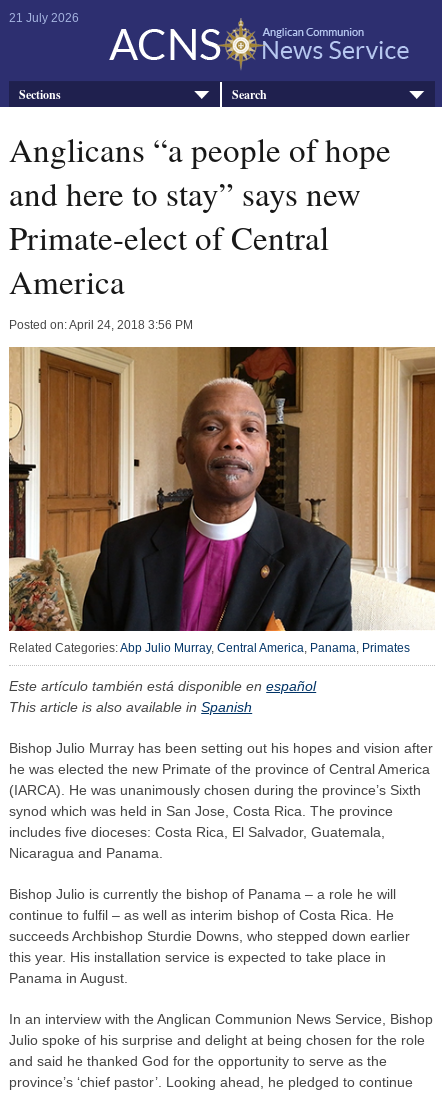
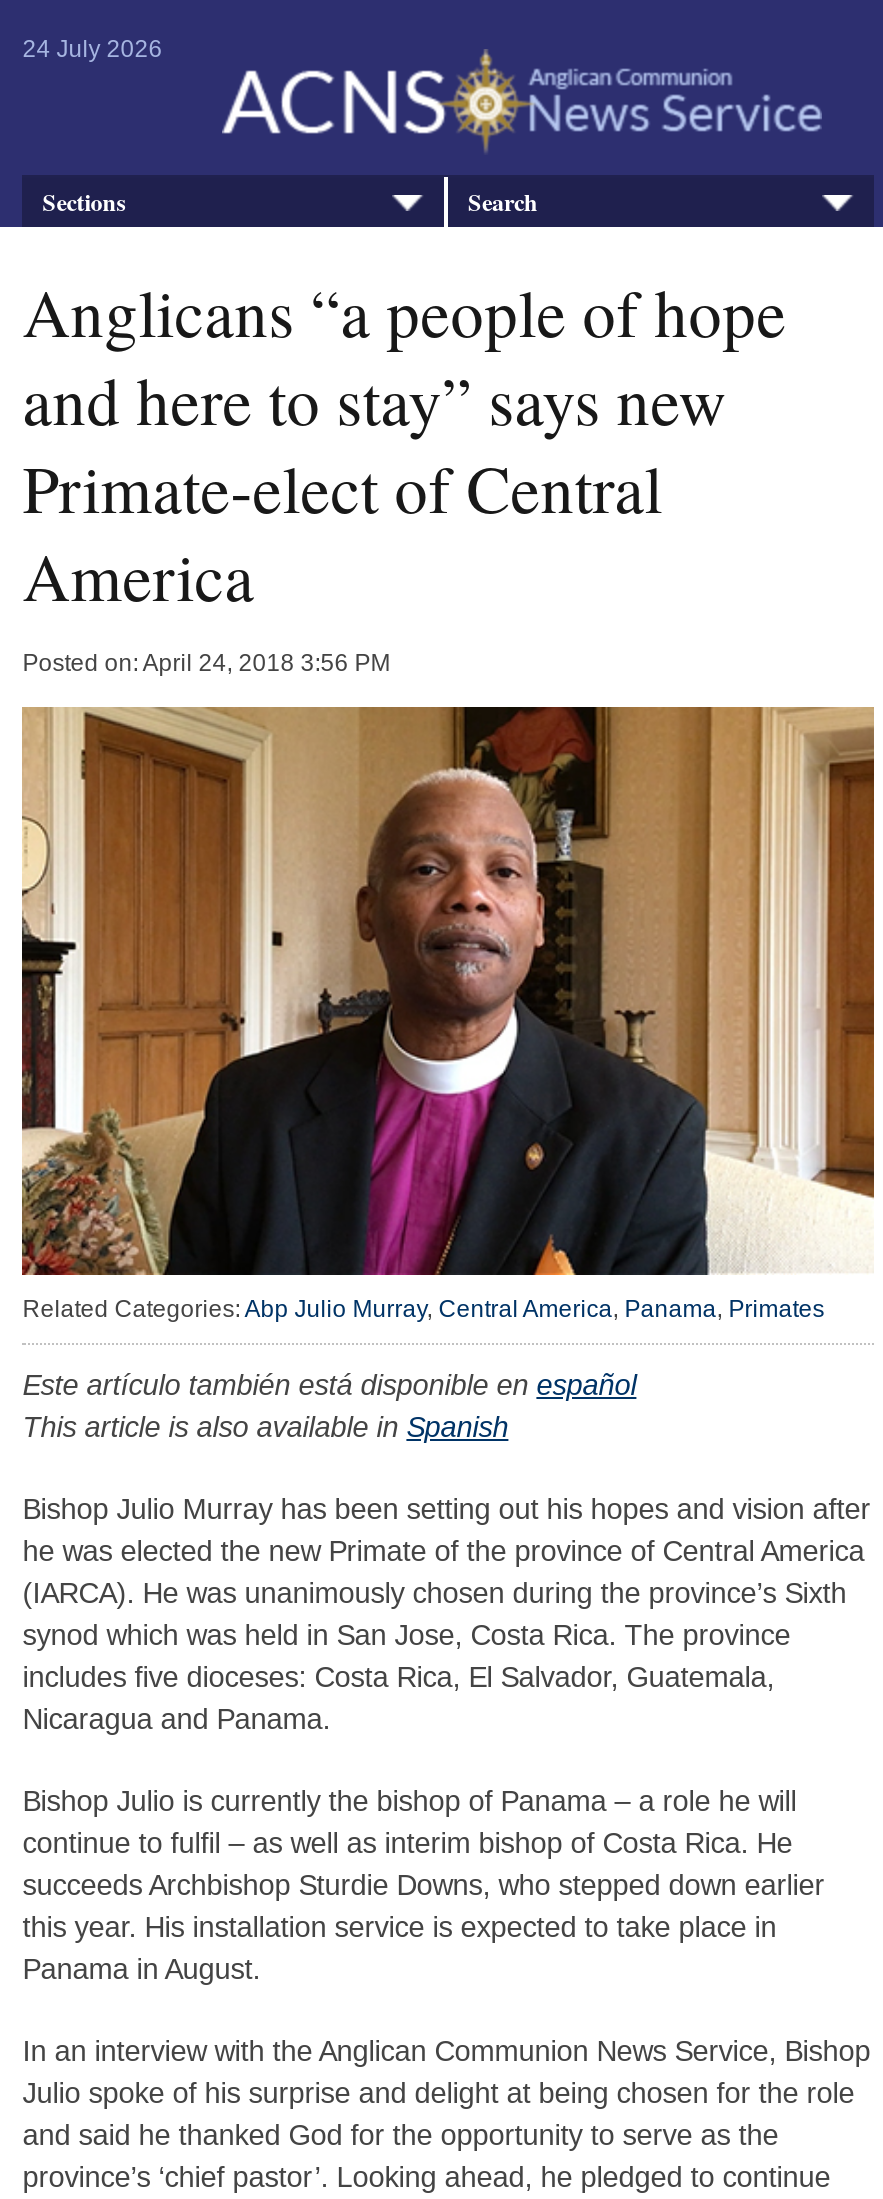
- 21 July 2026
+ 24 July 2026
